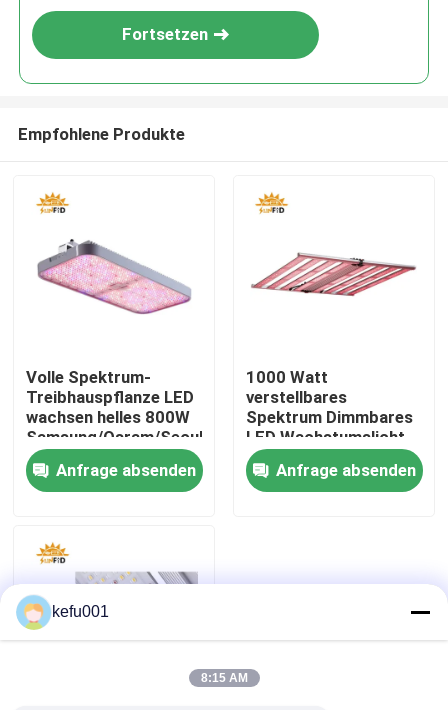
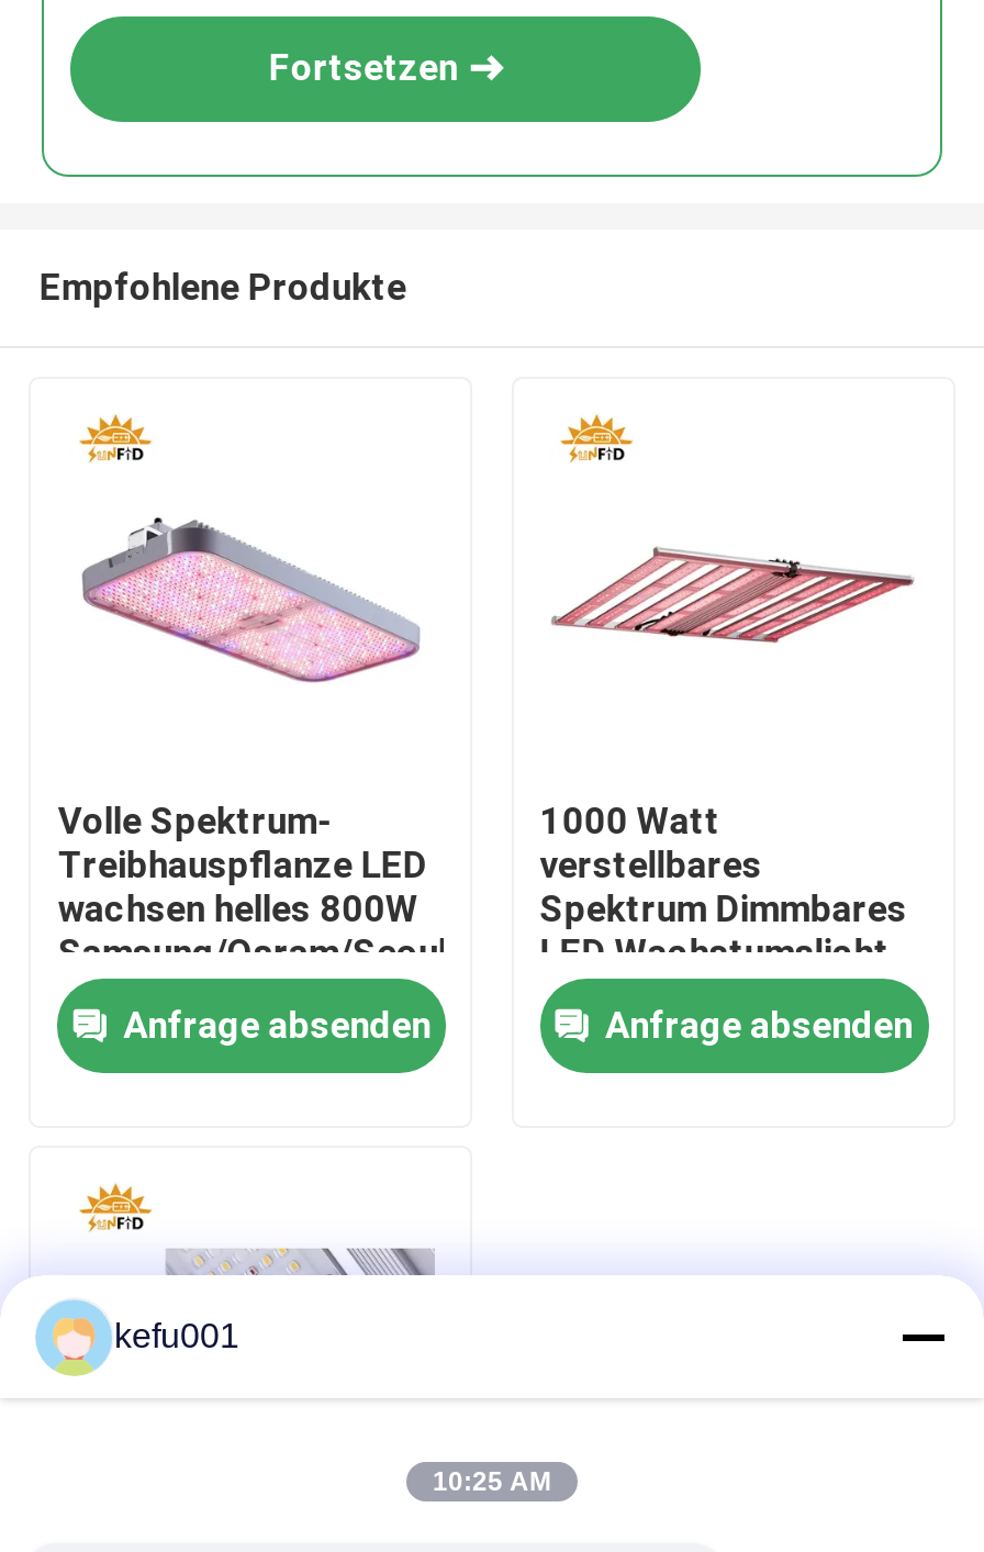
- 8:15 AM
+ 10:25 AM
